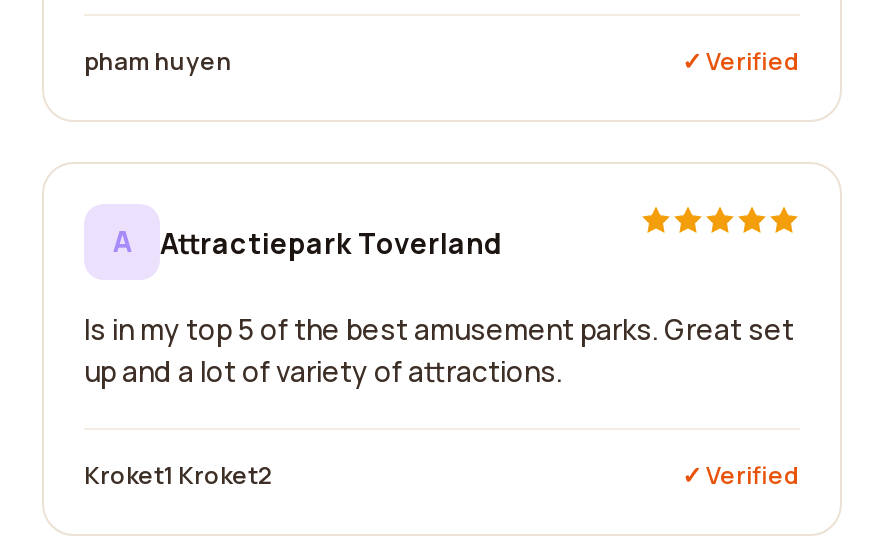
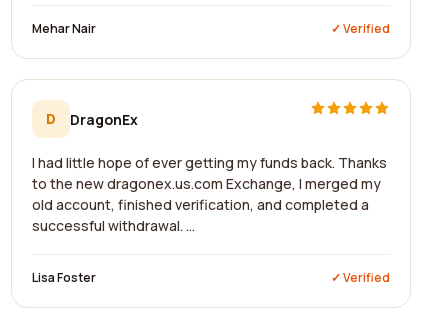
- pham huyen
+ Mehar Nair

- A
- Attractiepark Toverland
+ D
+ DragonEx

- Is in my top 5 of the best amusement parks. Great set
- up and a lot of variety of attractions.
+ I had little hope of ever getting my funds back. Thanks
+ to the new dragonex.us.com Exchange, I merged my
+ old account, finished verification, and completed a
+ successful withdrawal. ...

- Kroket1 Kroket2
+ Lisa Foster
